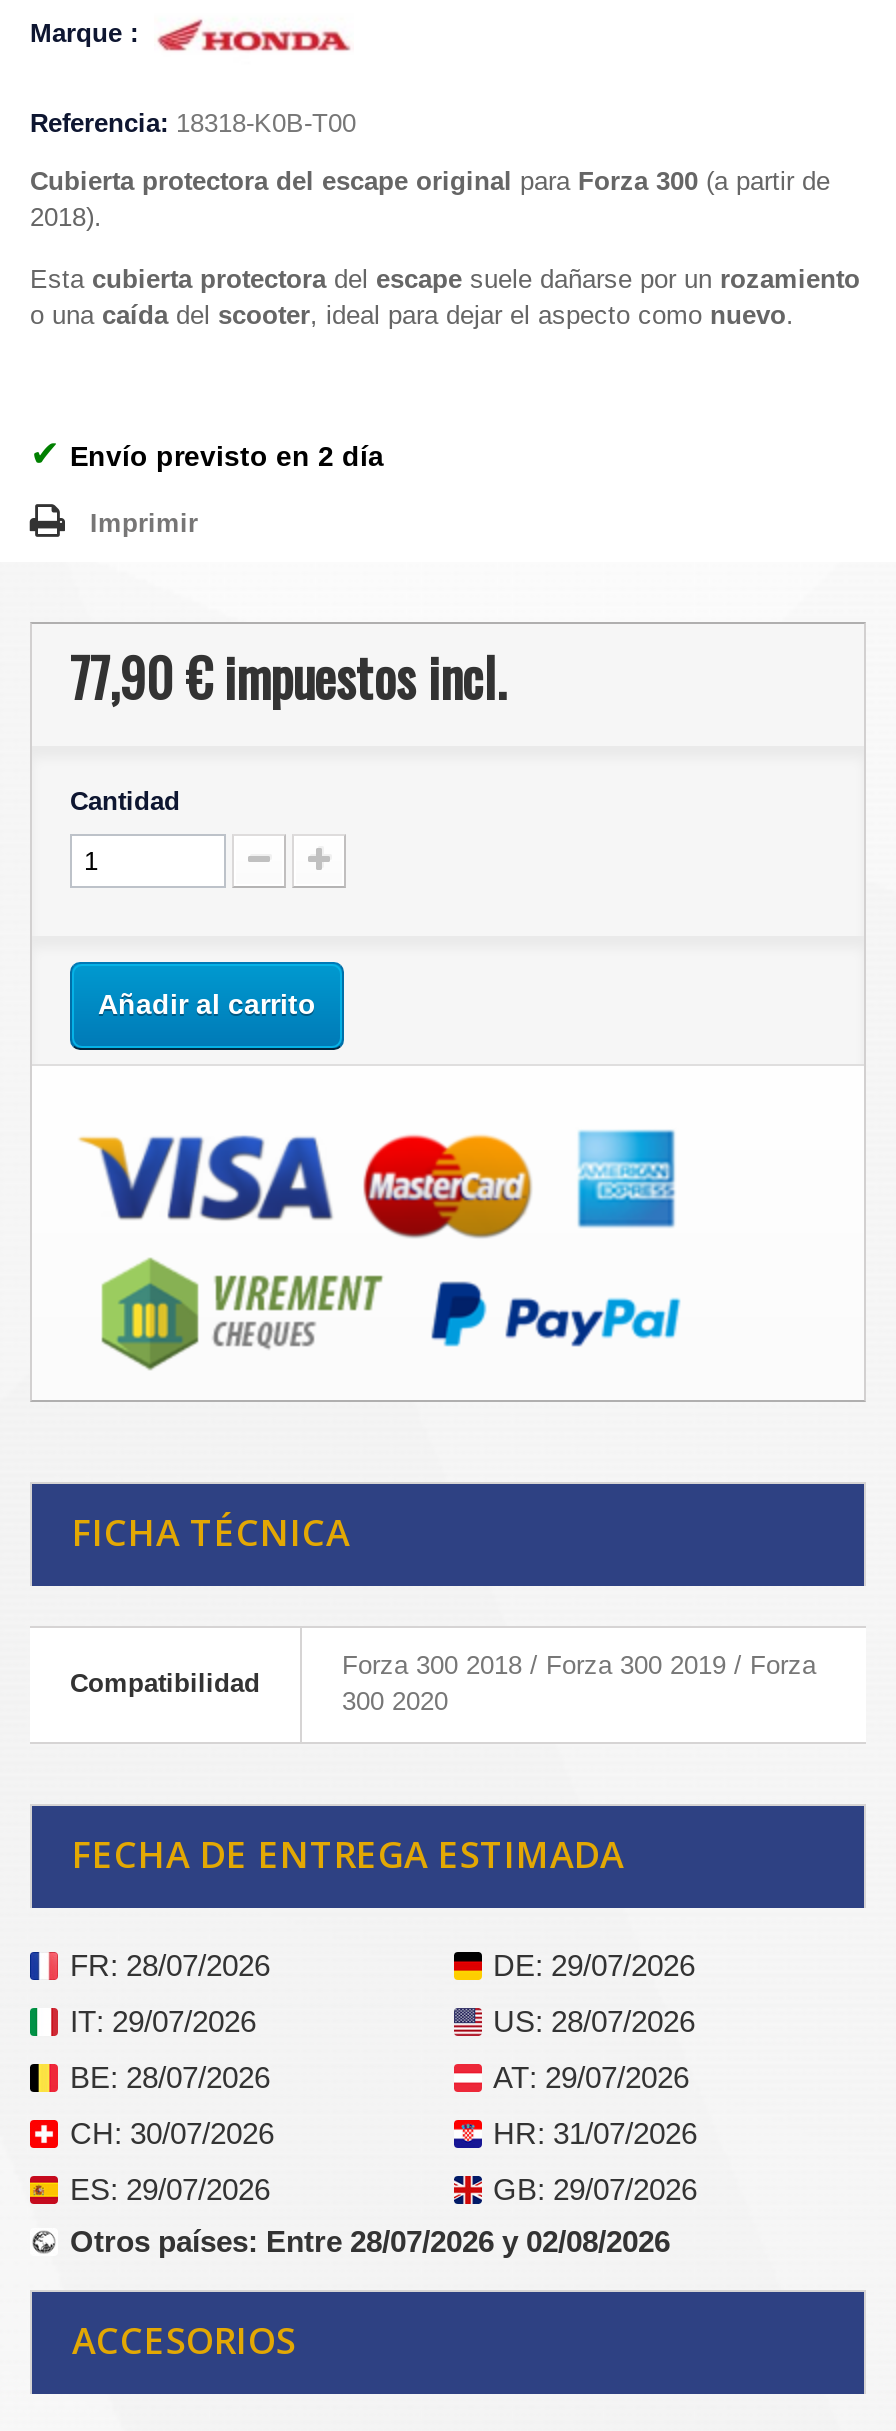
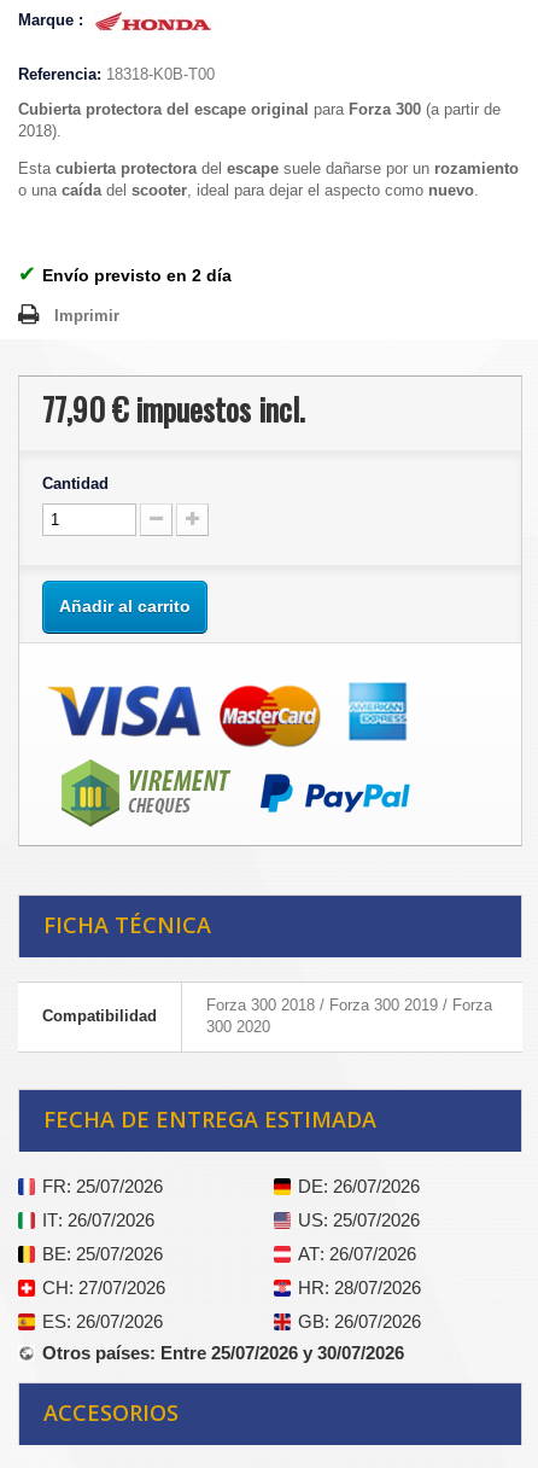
- FR: 28/07/2026
+ FR: 25/07/2026

- DE: 29/07/2026
+ DE: 26/07/2026

- IT: 29/07/2026
+ IT: 26/07/2026

- US: 28/07/2026
+ US: 25/07/2026

- BE: 28/07/2026
+ BE: 25/07/2026

- AT: 29/07/2026
+ AT: 26/07/2026

- CH: 30/07/2026
+ CH: 27/07/2026

- HR: 31/07/2026
+ HR: 28/07/2026

- ES: 29/07/2026
+ ES: 26/07/2026

- GB: 29/07/2026
+ GB: 26/07/2026

- Otros países: Entre 28/07/2026 y 02/08/2026
+ Otros países: Entre 25/07/2026 y 30/07/2026
